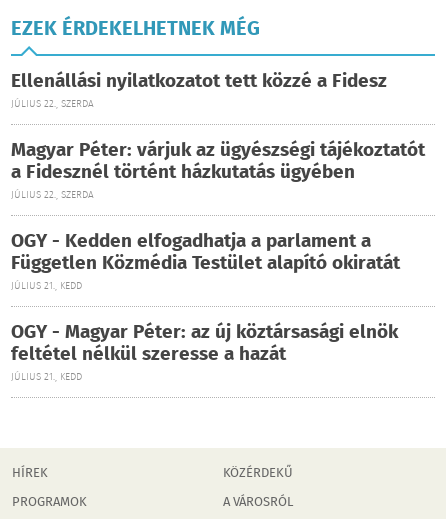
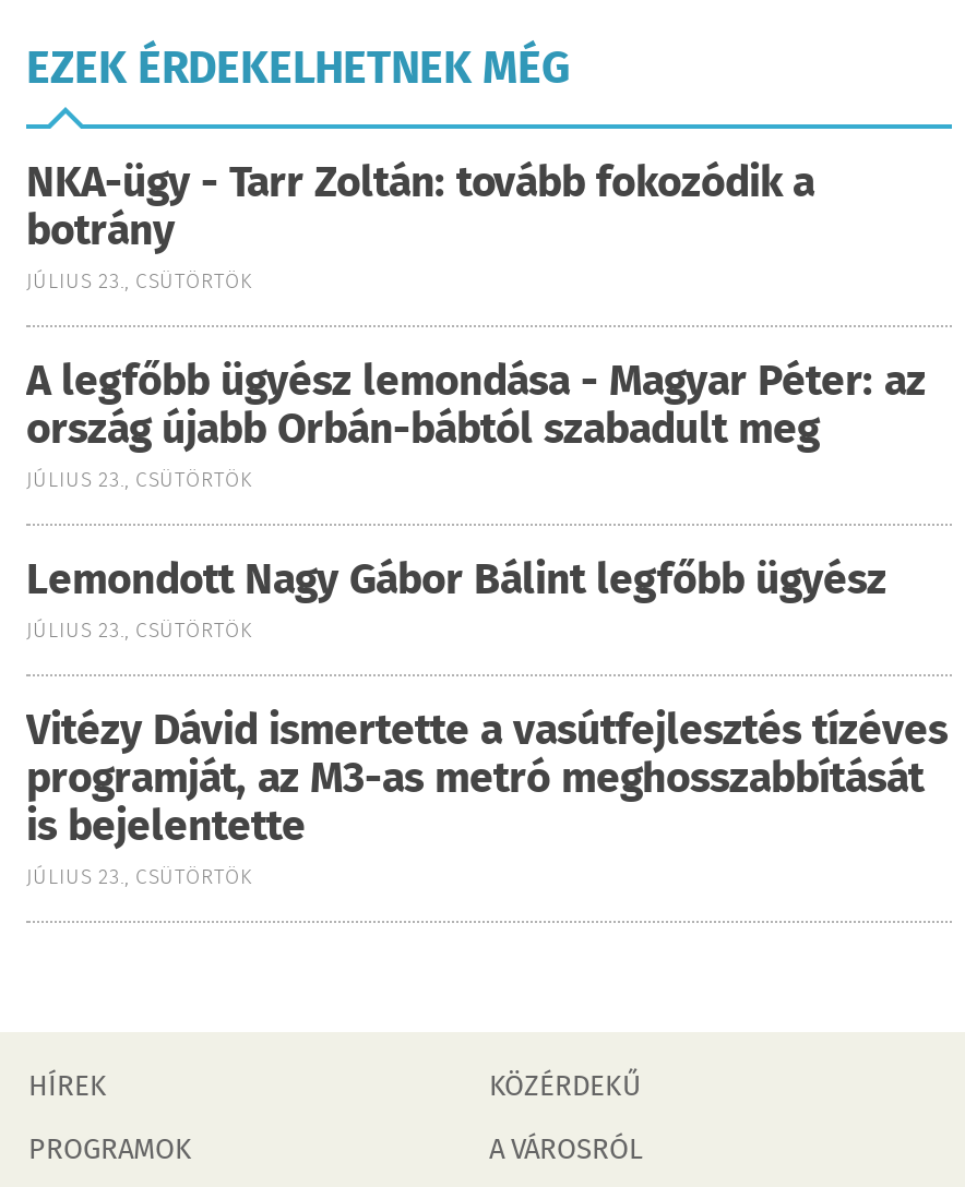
- Ellenállási nyilatkozatot tett közzé a Fidesz
- JÚLIUS 22., SZERDA
+ NKA-ügy - Tarr Zoltán: tovább fokozódik a
+ botrány
+ JÚLIUS 23., CSÜTÖRTÖK

- Magyar Péter: várjuk az ügyészségi tájékoztatót
- a Fidesznél történt házkutatás ügyében
- JÚLIUS 22., SZERDA
+ A legfőbb ügyész lemondása - Magyar Péter: az
+ ország újabb Orbán-bábtól szabadult meg
+ JÚLIUS 23., CSÜTÖRTÖK

- OGY - Kedden elfogadhatja a parlament a
- Független Közmédia Testület alapító okiratát
- JÚLIUS 21., KEDD
+ Lemondott Nagy Gábor Bálint legfőbb ügyész
+ JÚLIUS 23., CSÜTÖRTÖK

- OGY - Magyar Péter: az új köztársasági elnök
- feltétel nélkül szeresse a hazát
- JÚLIUS 21., KEDD
+ Vitézy Dávid ismertette a vasútfejlesztés tízéves
+ programját, az M3-as metró meghosszabbítását
+ is bejelentette
+ JÚLIUS 23., CSÜTÖRTÖK
